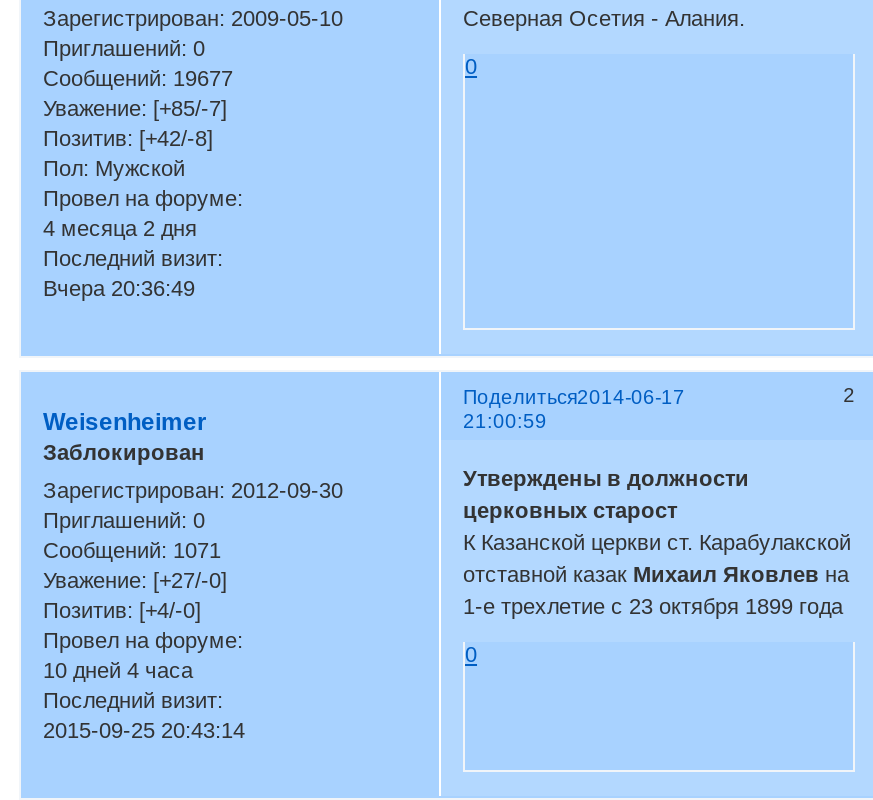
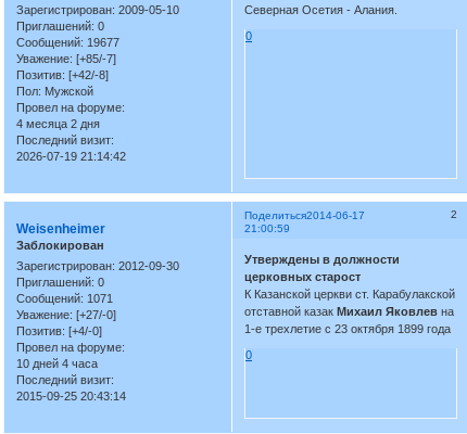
- Вчера 20:36:49
+ 2026-07-19 21:14:42
